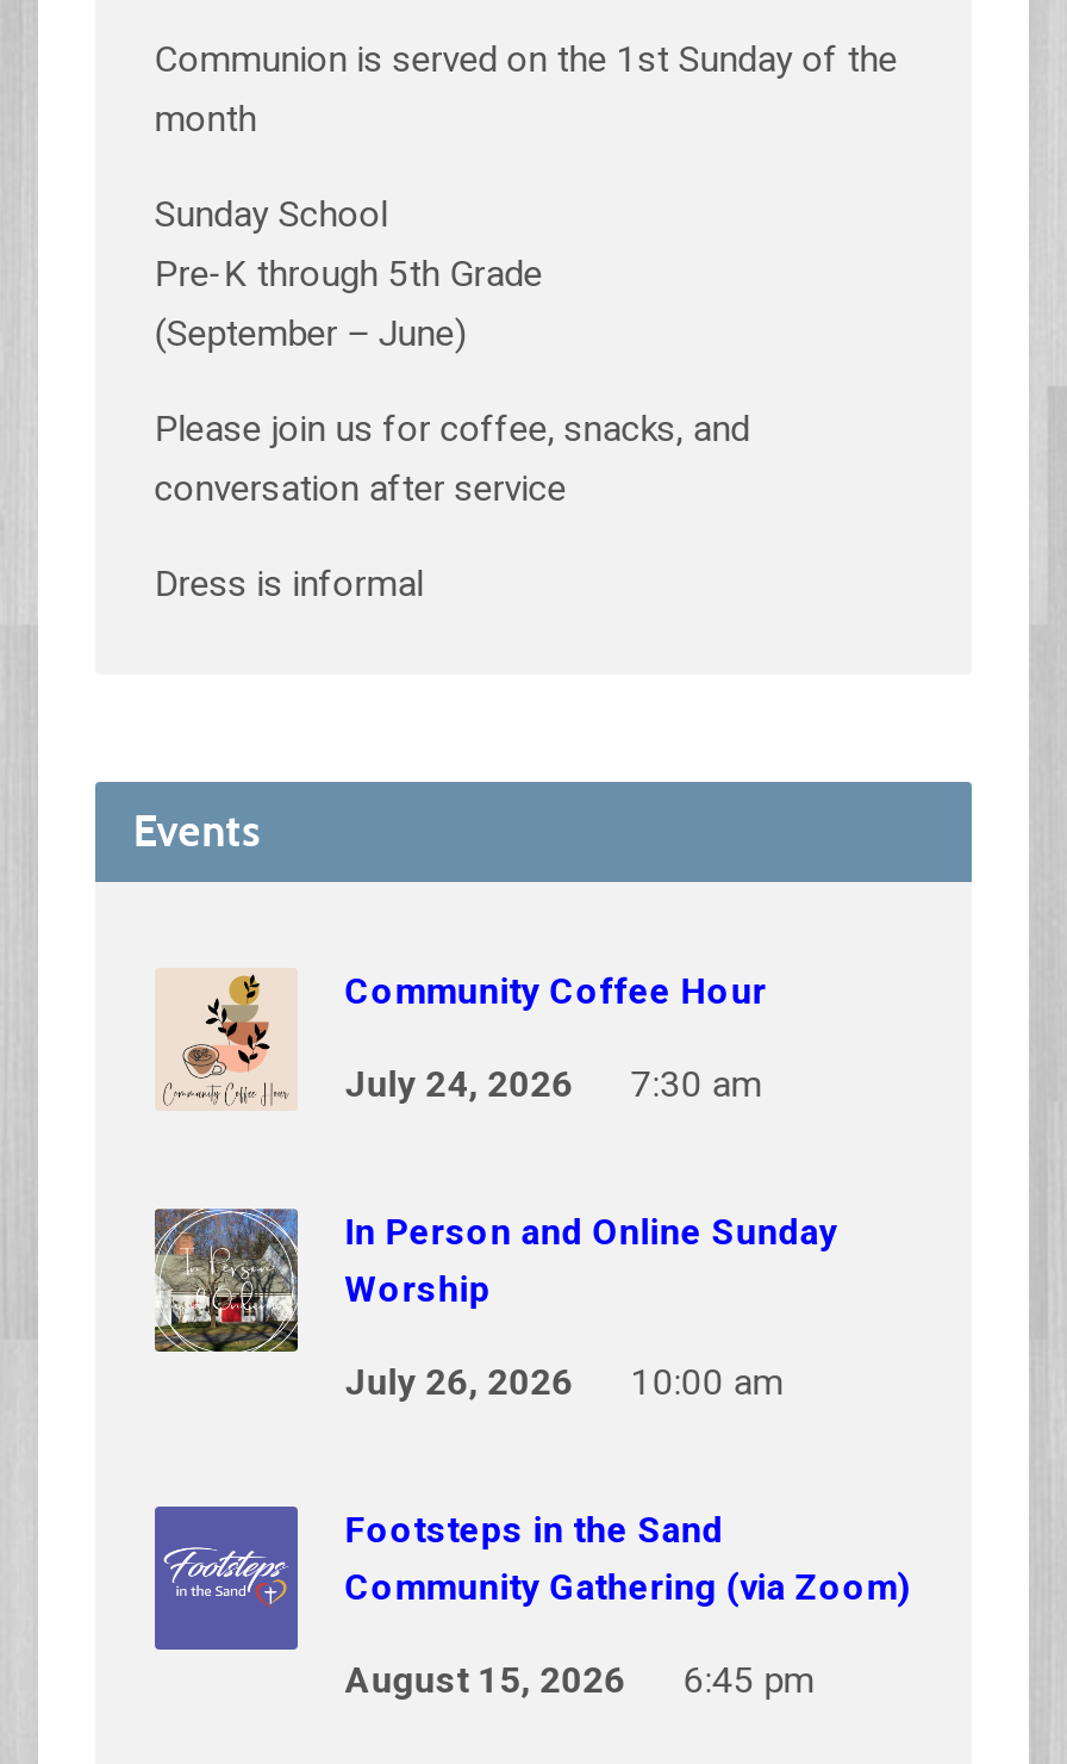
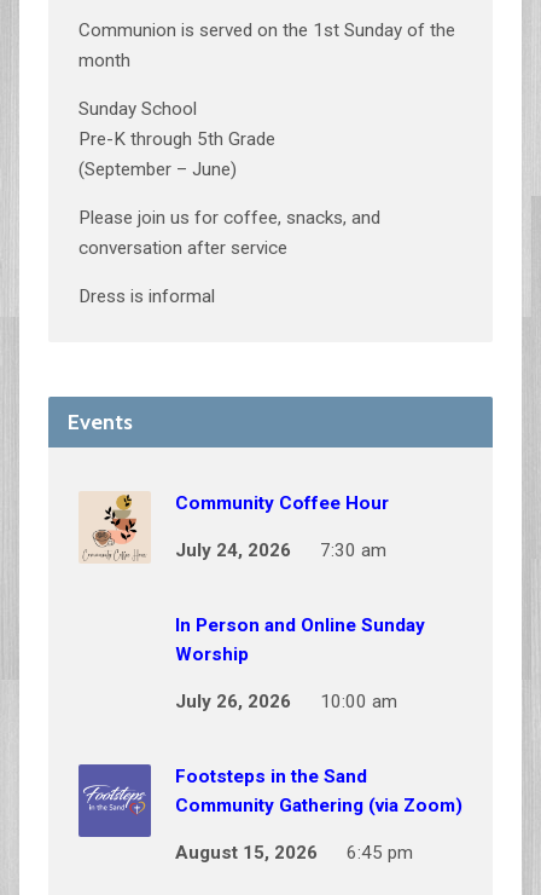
- [image]
